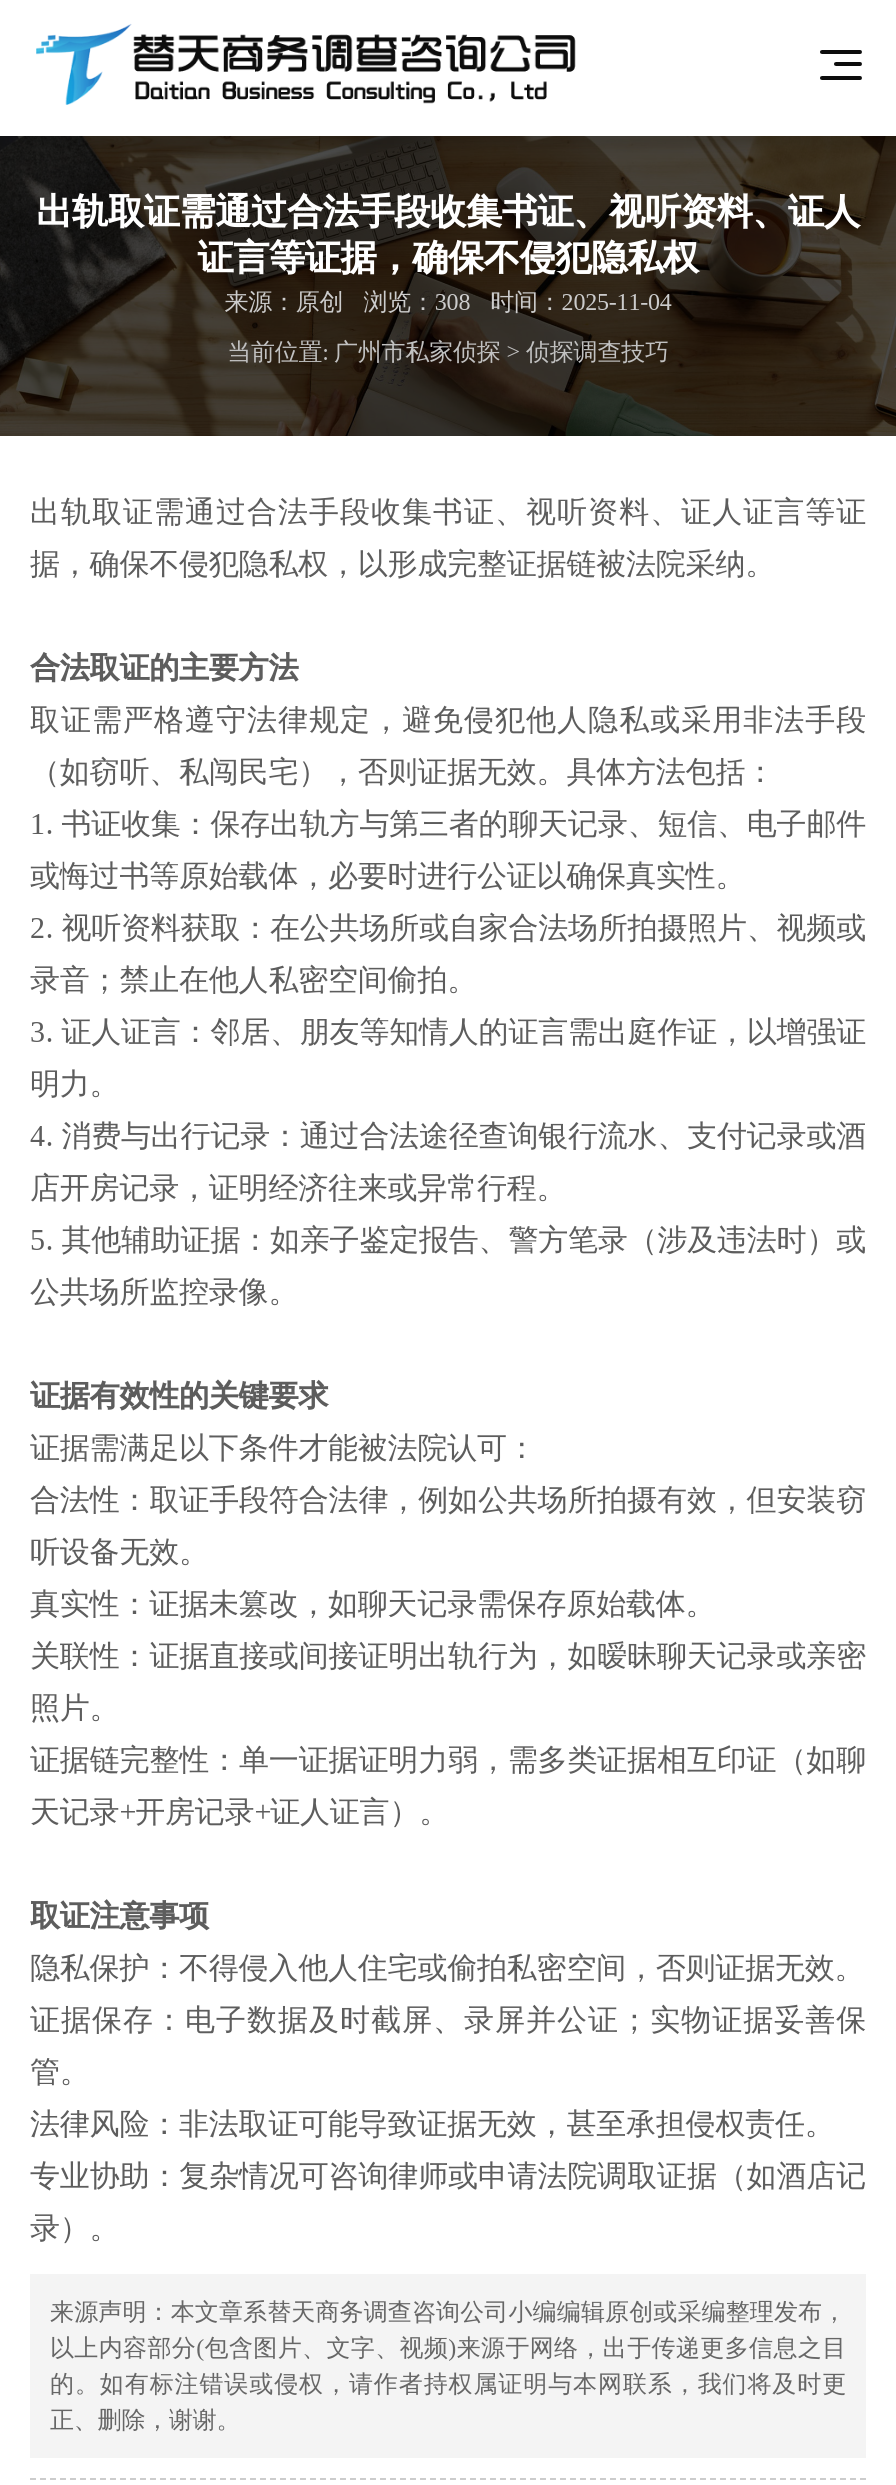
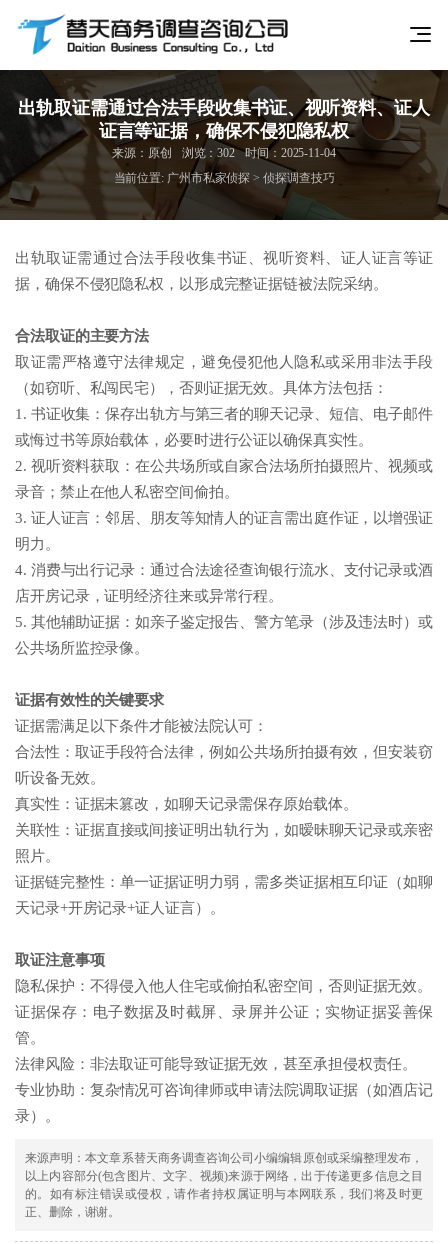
- 来源：原创 浏览：308 时间：2025-11-04
+ 来源：原创 浏览：302 时间：2025-11-04
